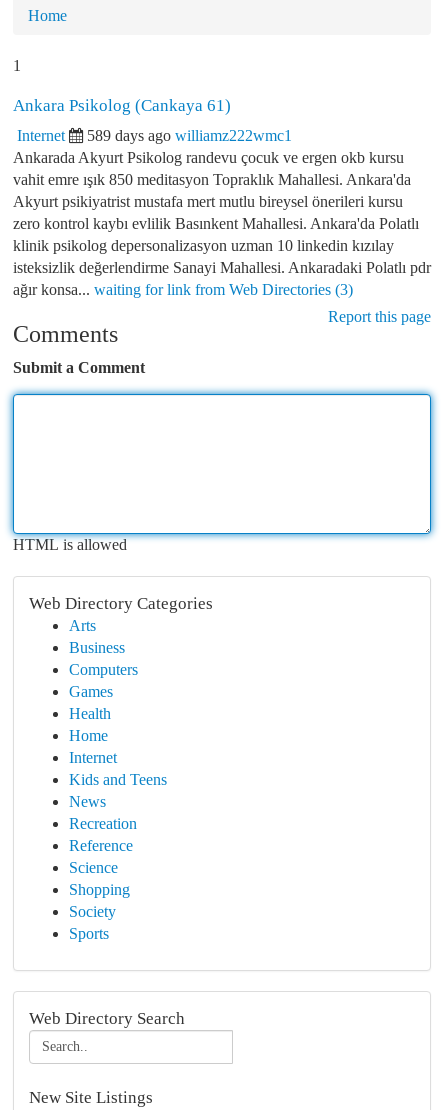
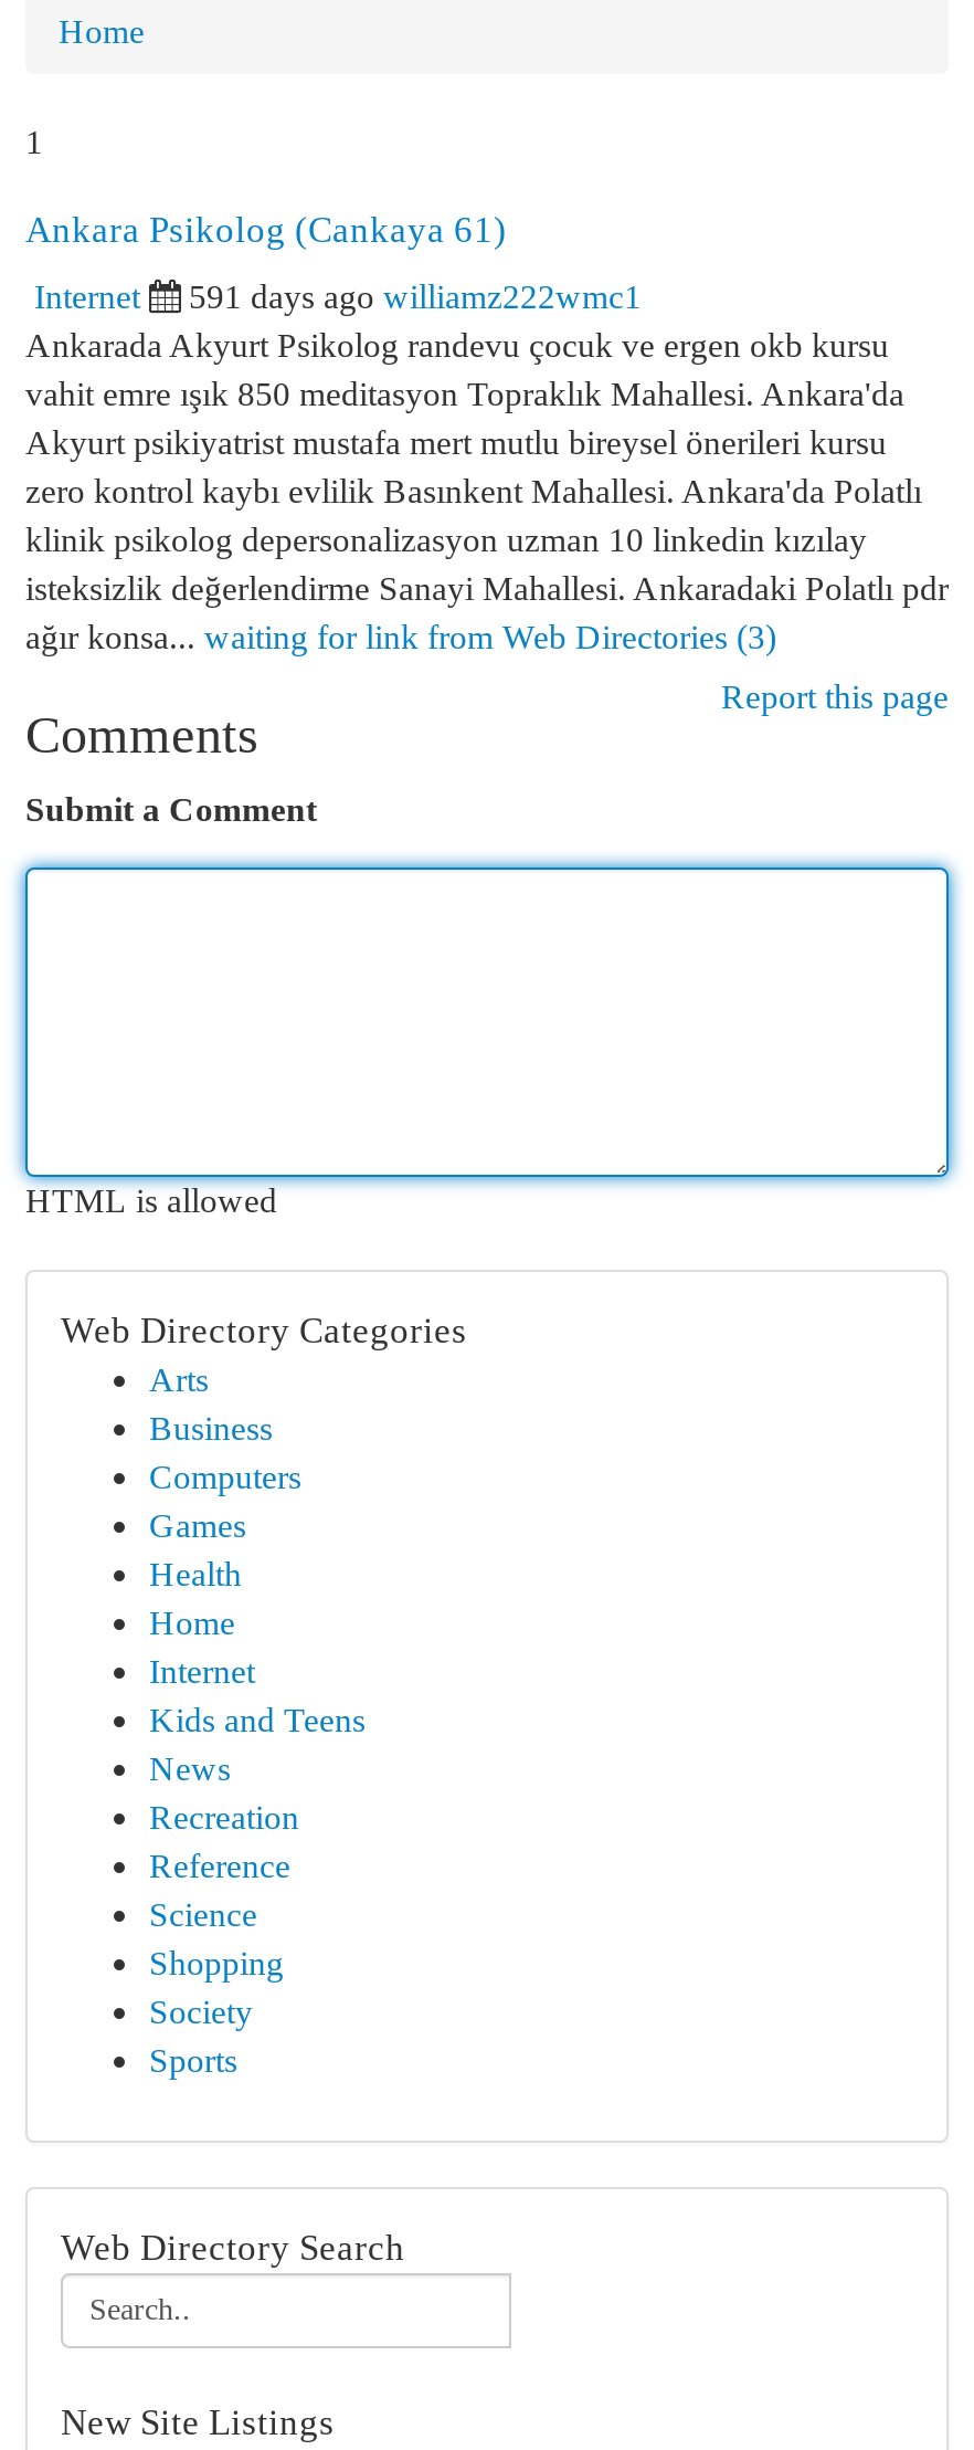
- 589 days ago williamz222wmc1
+ 591 days ago williamz222wmc1
